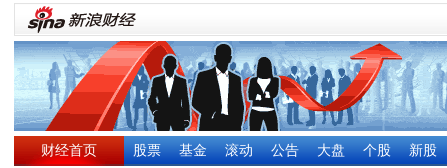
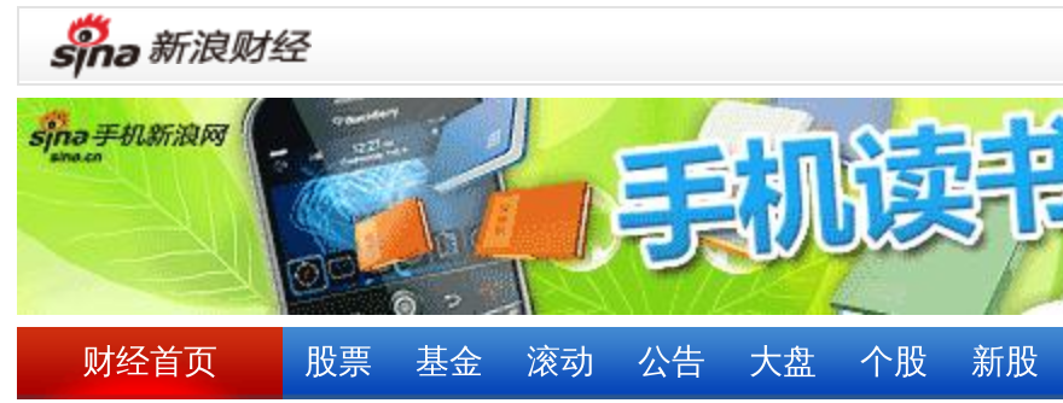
- [image]
+ [image]
